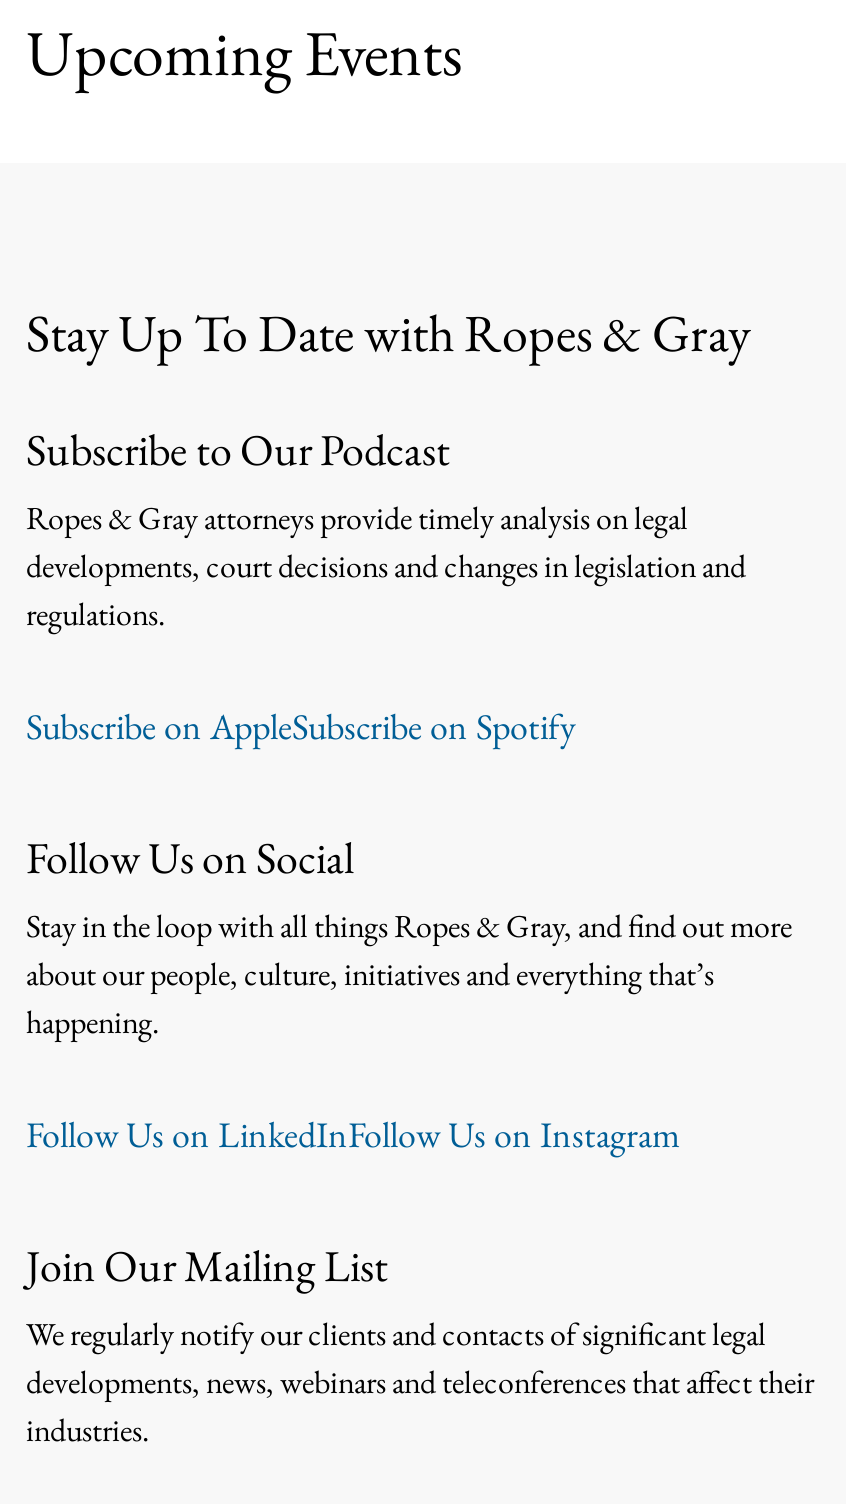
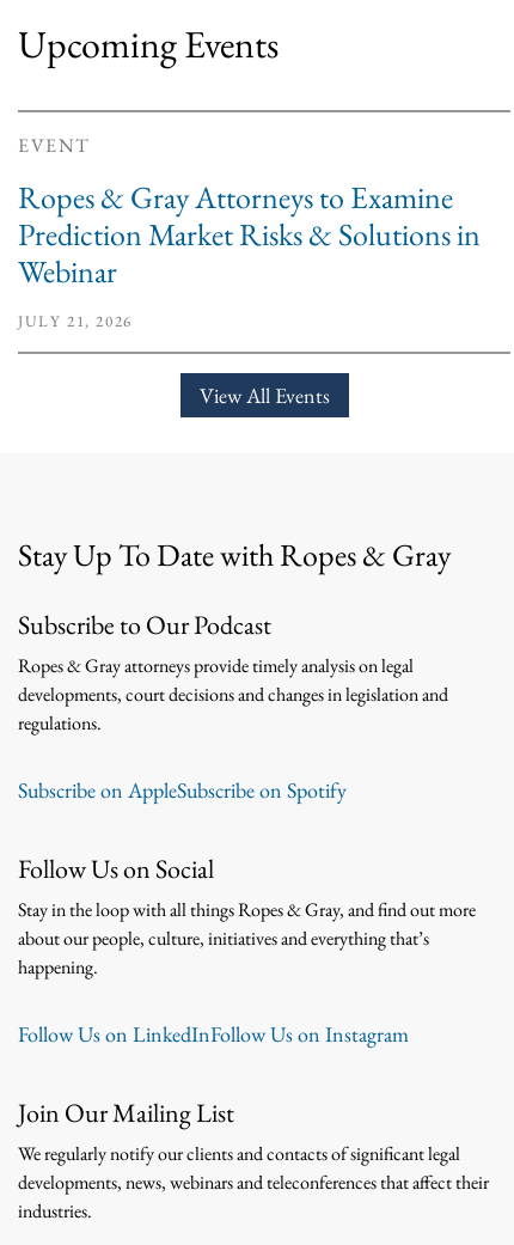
+ EVENT
+ Ropes & Gray Attorneys to Examine
+ Prediction Market Risks & Solutions in
+ Webinar
+ JULY 21, 2026
+ View All Events
